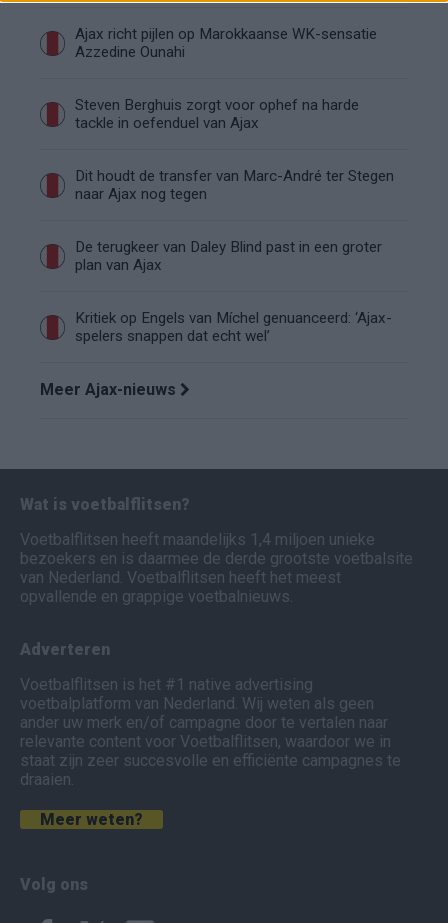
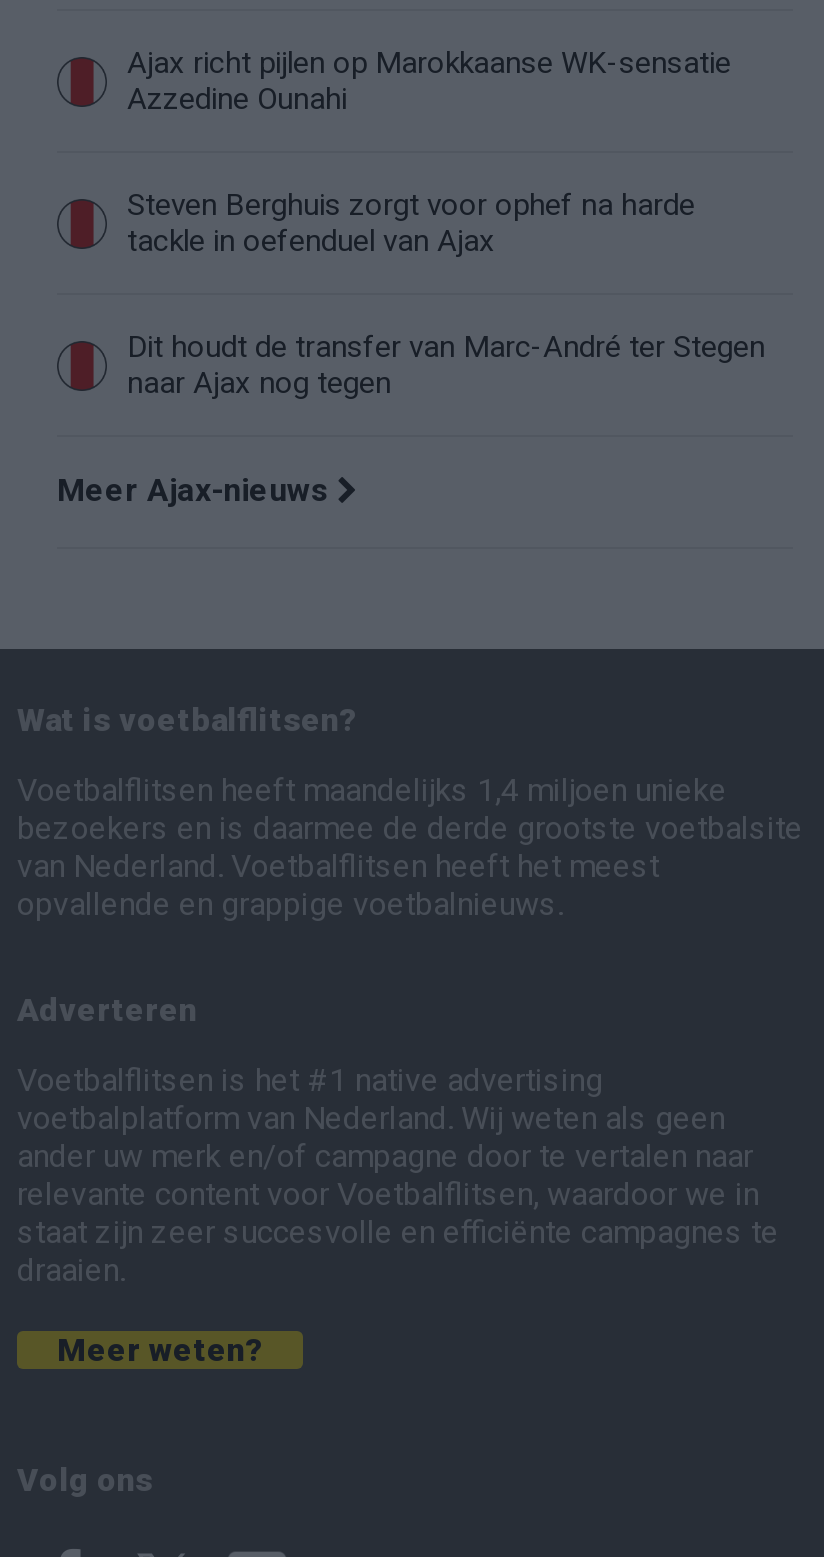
- De terugkeer van Daley Blind past in een groter
- plan van Ajax
- Kritiek op Engels van Míchel genuanceerd: ‘Ajax-
- spelers snappen dat echt wel’
